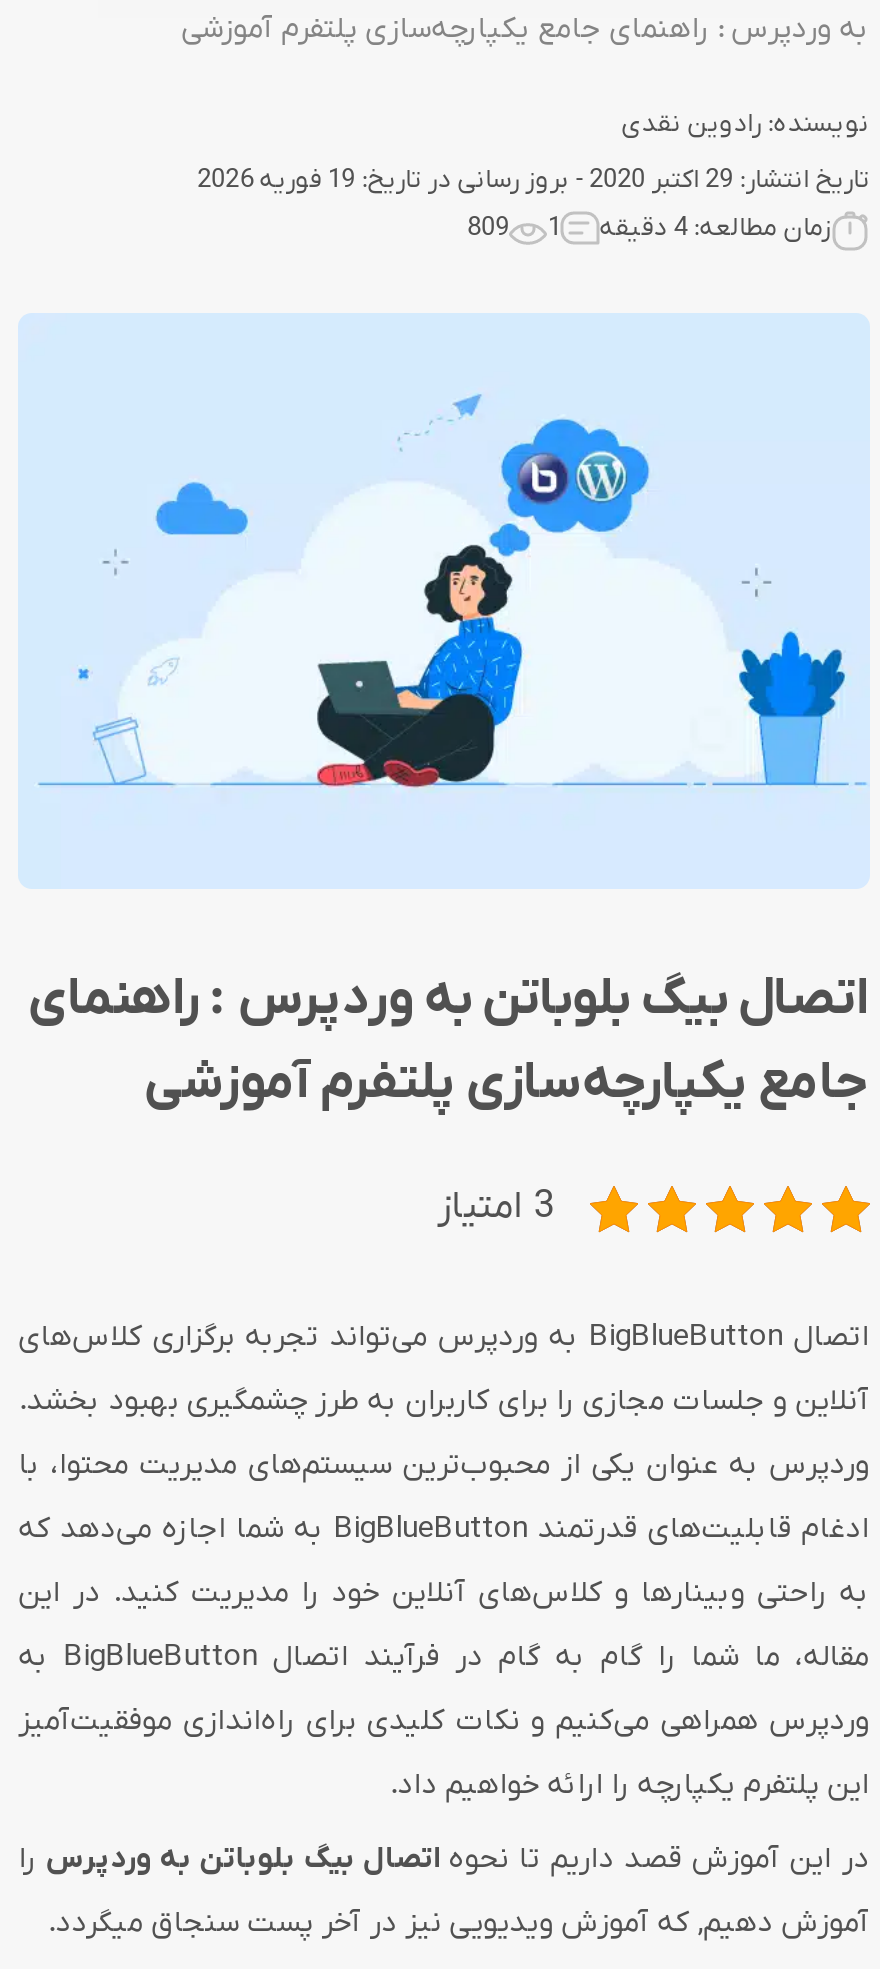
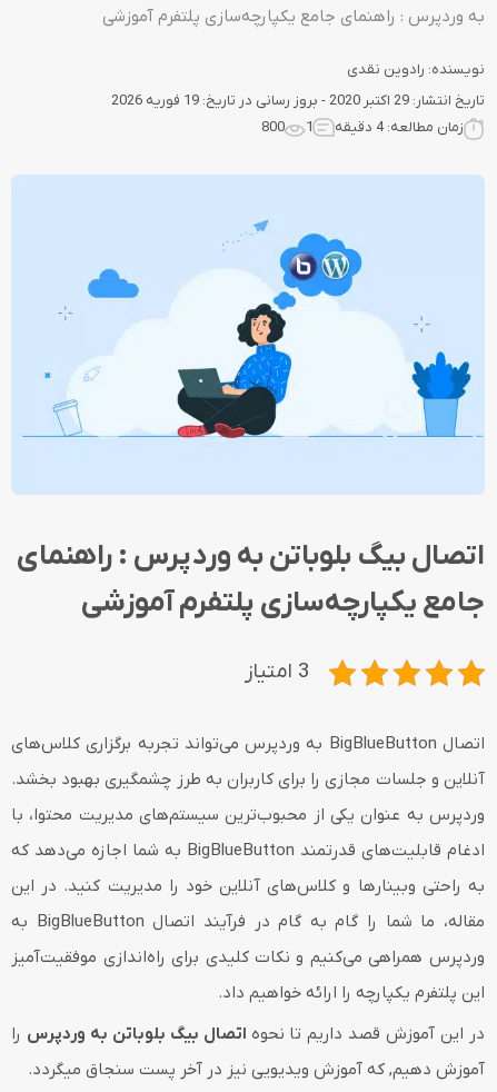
- 809 1
+ 800 1
